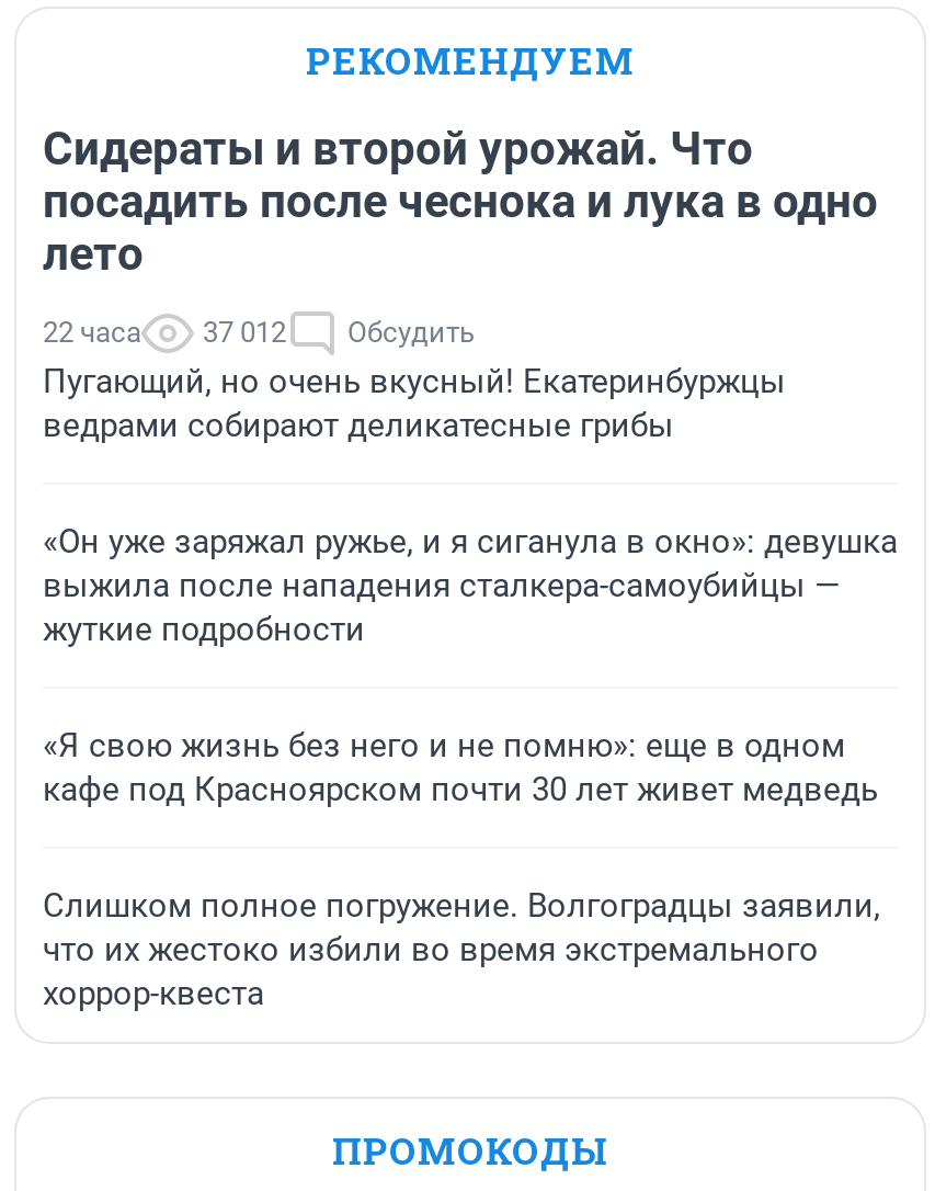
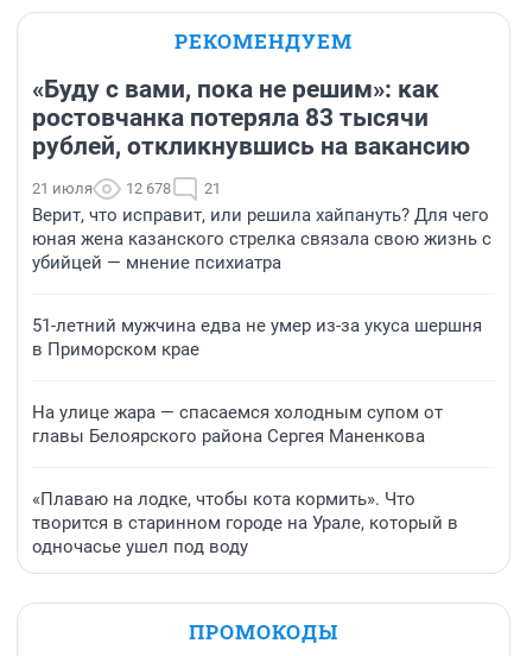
- Сидераты и второй урожай. Что
- посадить после чеснока и лука в одно
- лето
+ «Буду с вами, пока не решим»: как
+ ростовчанка потеряла 83 тысячи
+ рублей, откликнувшись на вакансию

- 22 часа
- 37 012
- Обсудить
- Пугающий, но очень вкусный! Екатеринбуржцы
- ведрами собирают деликатесные грибы
+ 21 июля
+ 12 678
+ 21
+ Верит, что исправит, или решила хайпануть? Для чего
+ юная жена казанского стрелка связала свою жизнь с
+ убийцей — мнение психиатра

- «Он уже заряжал ружье, и я сиганула в окно»: девушка
- выжила после нападения сталкера-самоубийцы —
- жуткие подробности
+ 51-летний мужчина едва не умер из-за укуса шершня
+ в Приморском крае

- «Я свою жизнь без него и не помню»: еще в одном
- кафе под Красноярском почти 30 лет живет медведь
+ На улице жара — спасаемся холодным супом от
+ главы Белоярского района Сергея Маненкова

- Слишком полное погружение. Волгоградцы заявили,
- что их жестоко избили во время экстремального
- хоррор-квеста
+ «Плаваю на лодке, чтобы кота кормить». Что
+ творится в старинном городе на Урале, который в
+ одночасье ушел под воду
